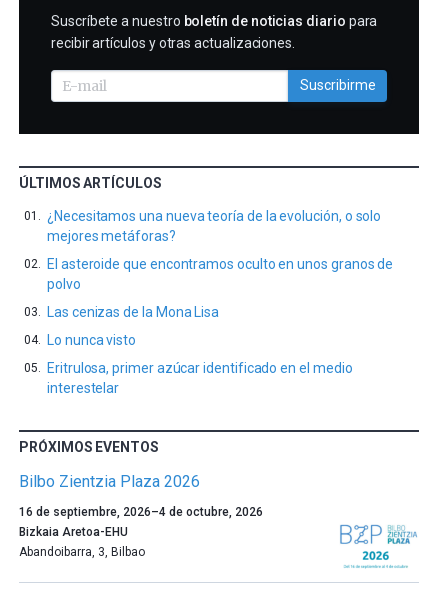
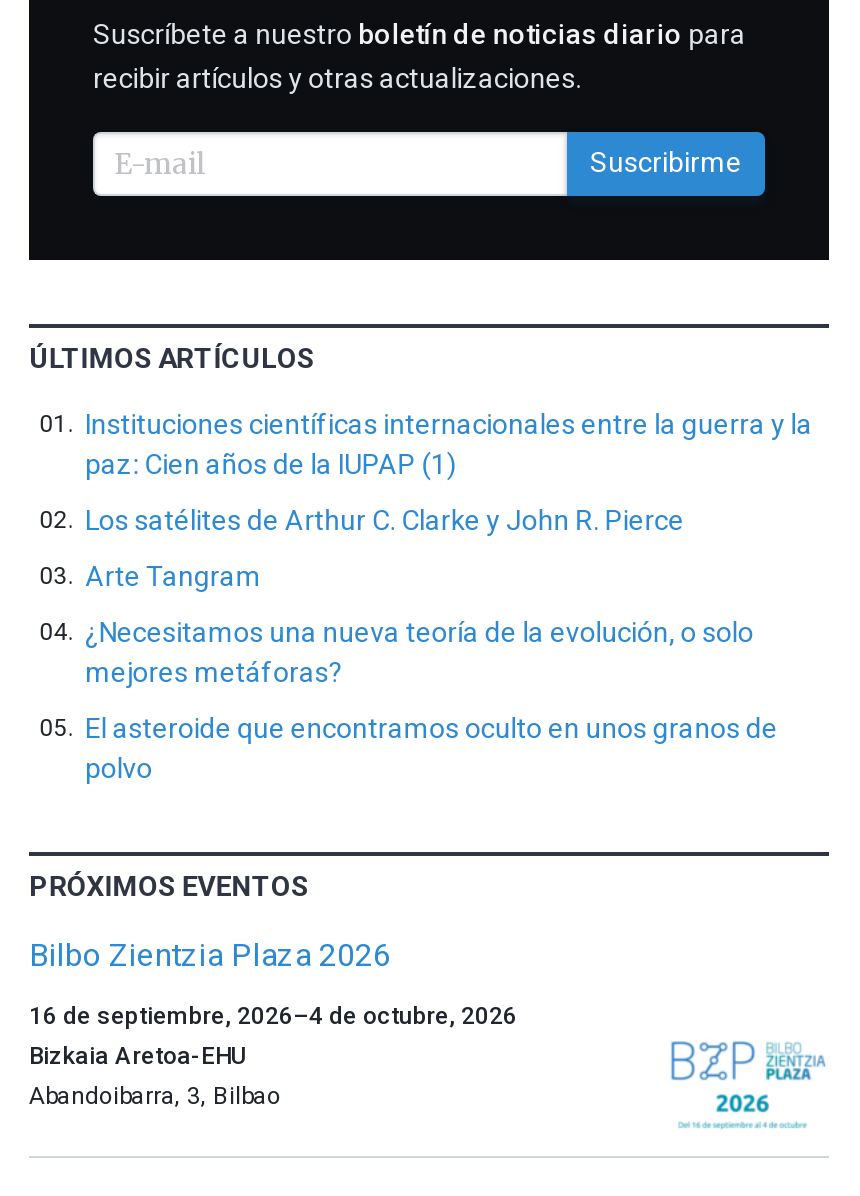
+ Instituciones científicas internacionales entre la guerra y la
+ paz: Cien años de la IUPAP (1)
+ Los satélites de Arthur C. Clarke y John R. Pierce
+ Arte Tangram

moved down: ¿Necesitamos una nueva teoría de la evolución, o solo | mejores metáforas? | El asteroide que encontramos oculto en unos granos de | polvo

- Las cenizas de la Mona Lisa
- Lo nunca visto
- Eritrulosa, primer azúcar identificado en el medio
- interestelar
